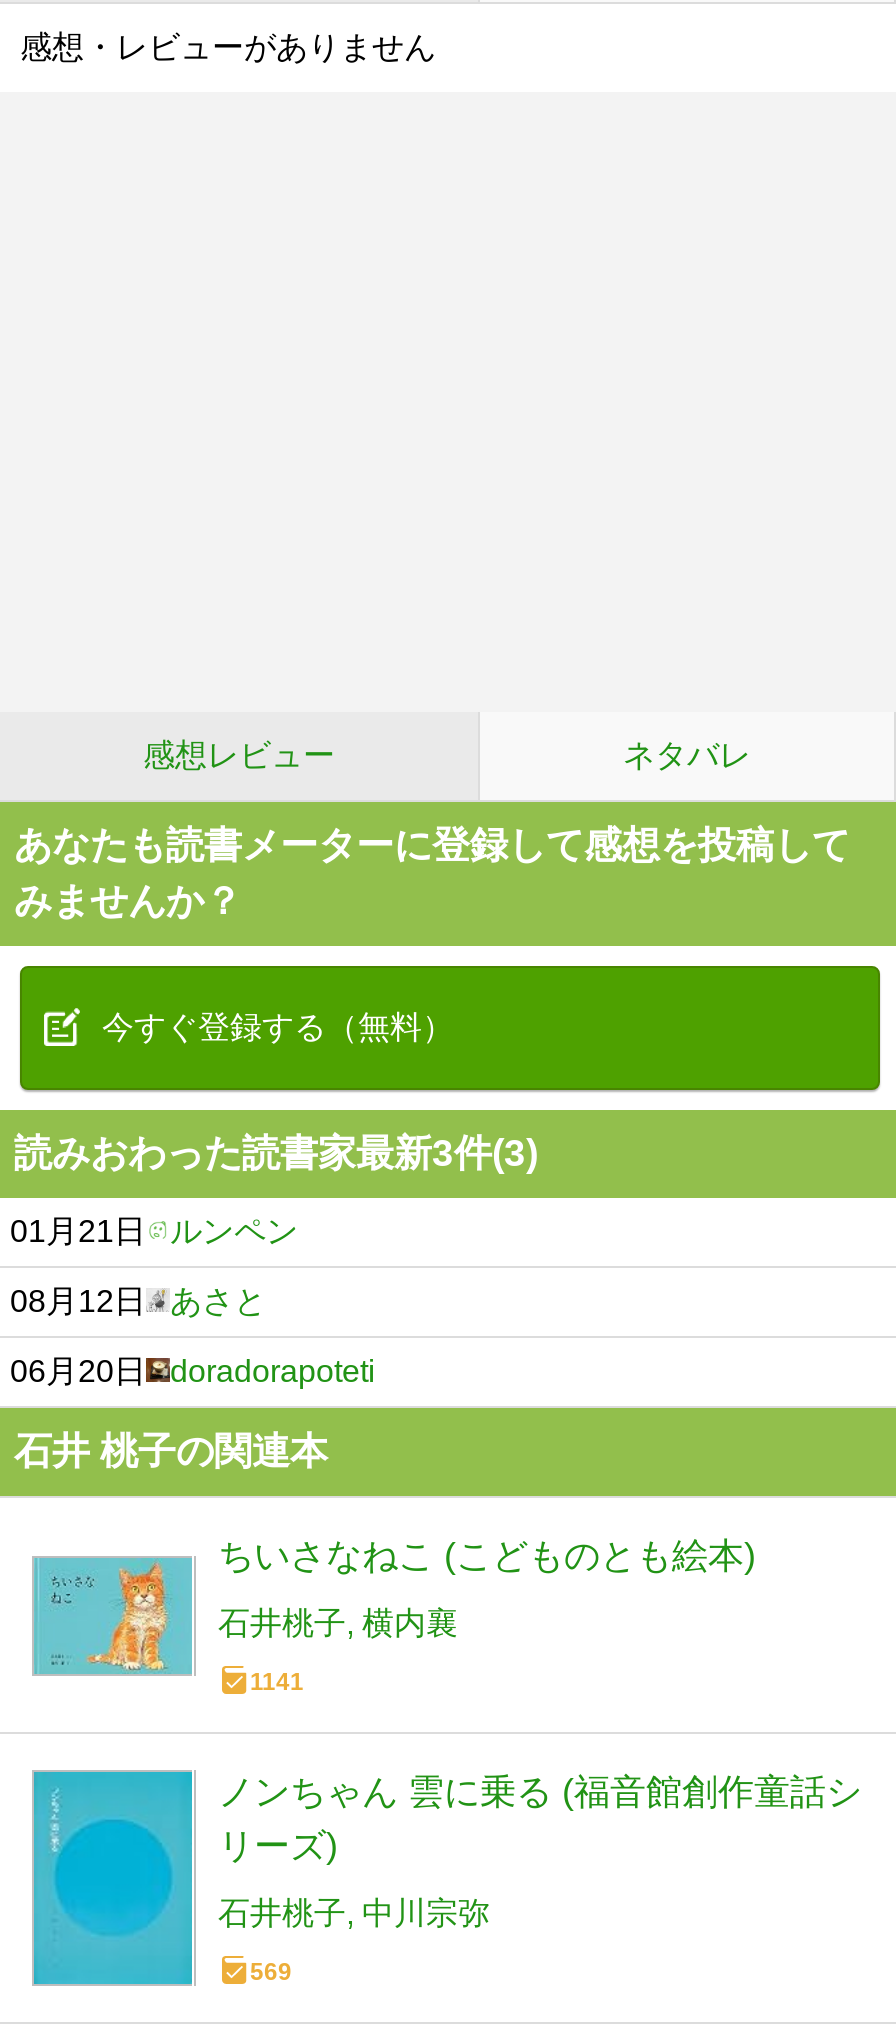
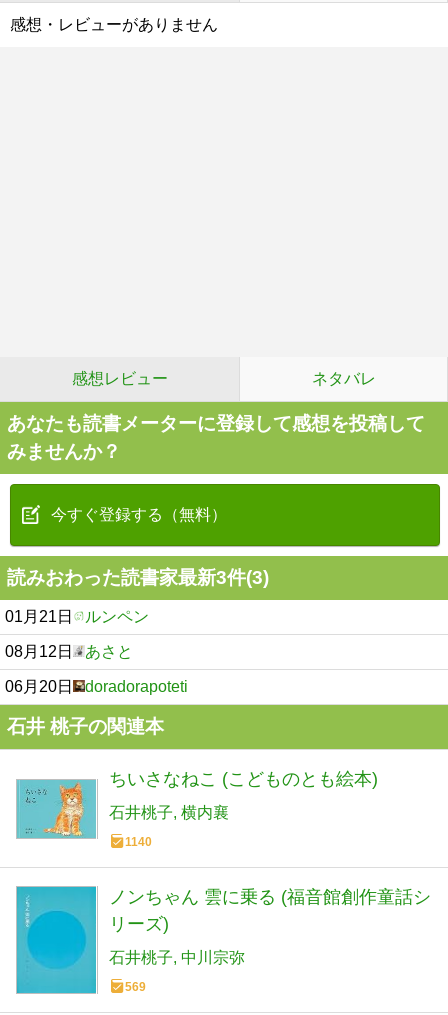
- 1141
+ 1140
